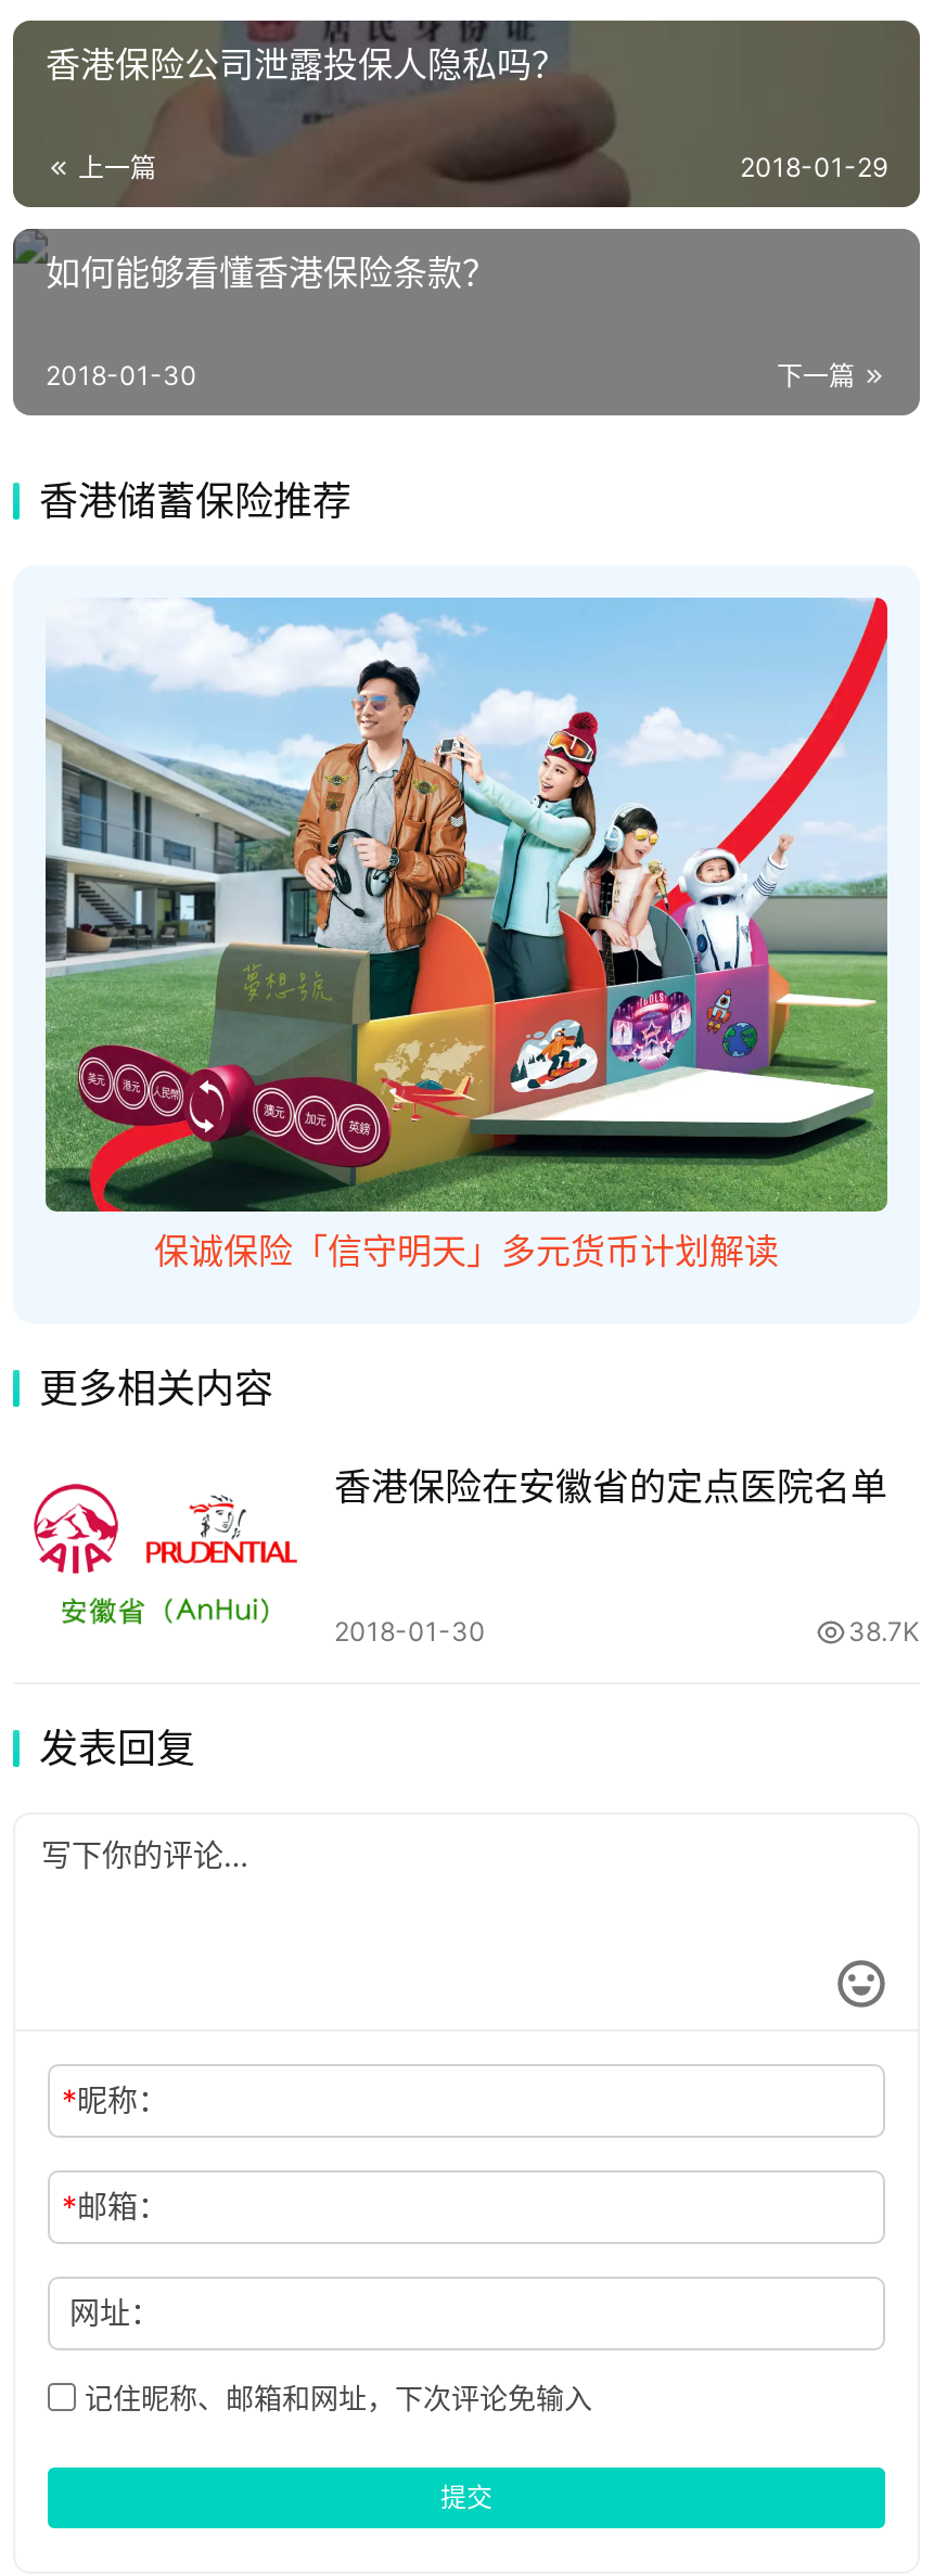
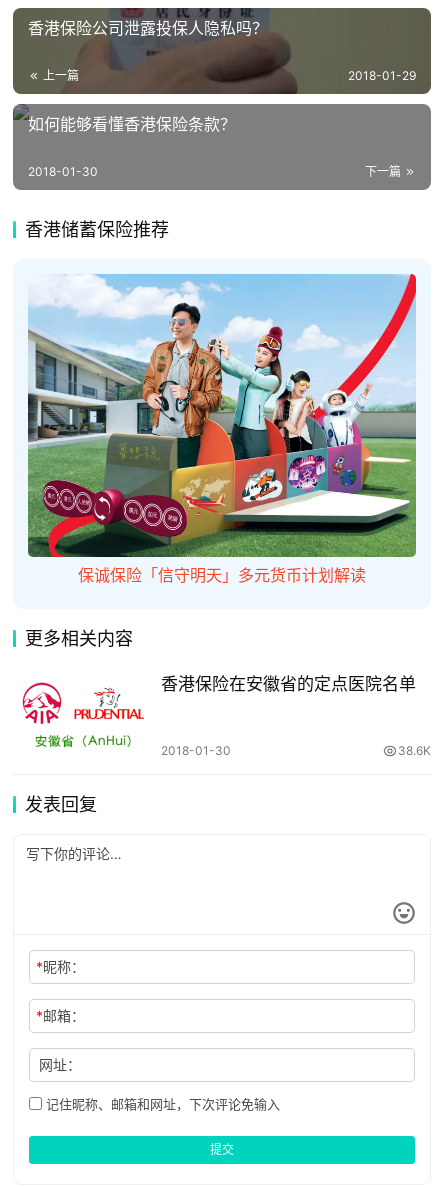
- 38.7K
+ 38.6K
